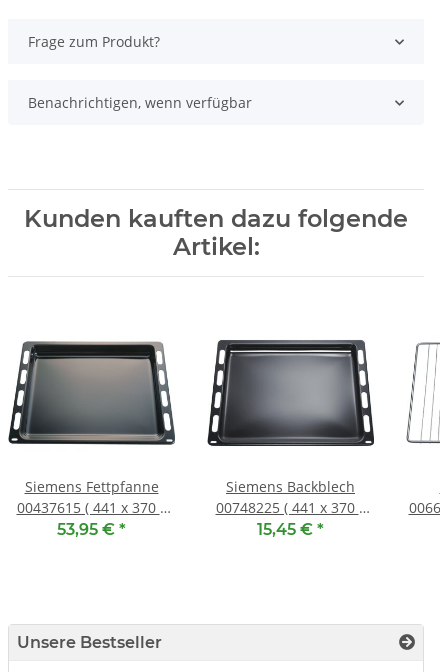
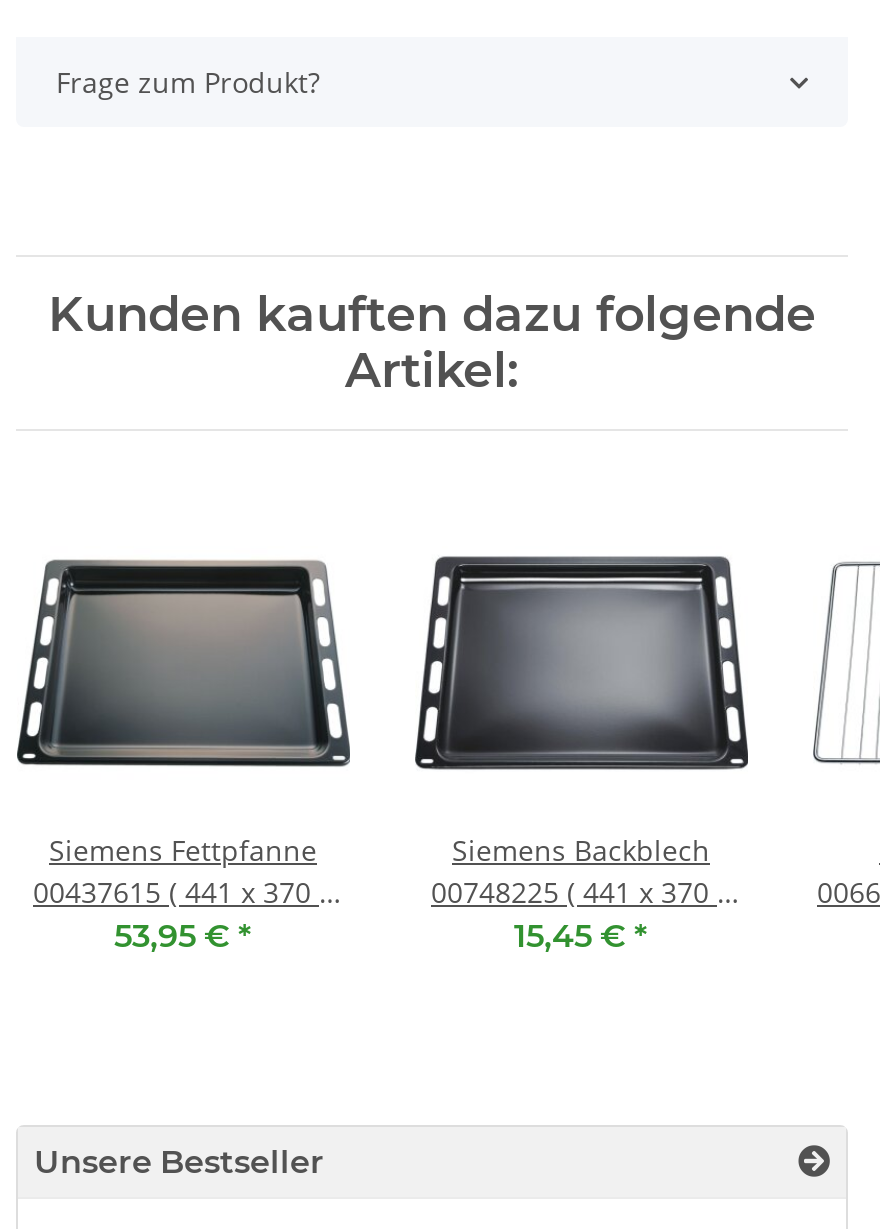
- Benachrichtigen, wenn verfügbar
